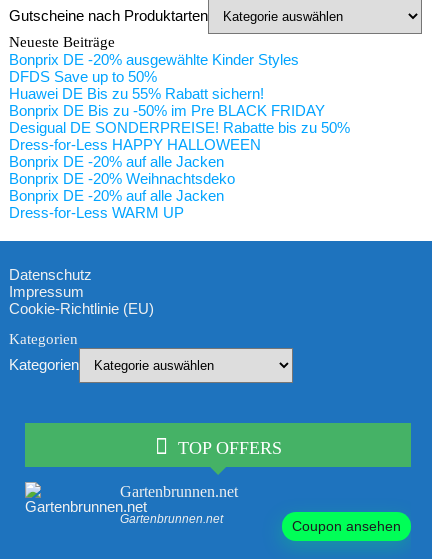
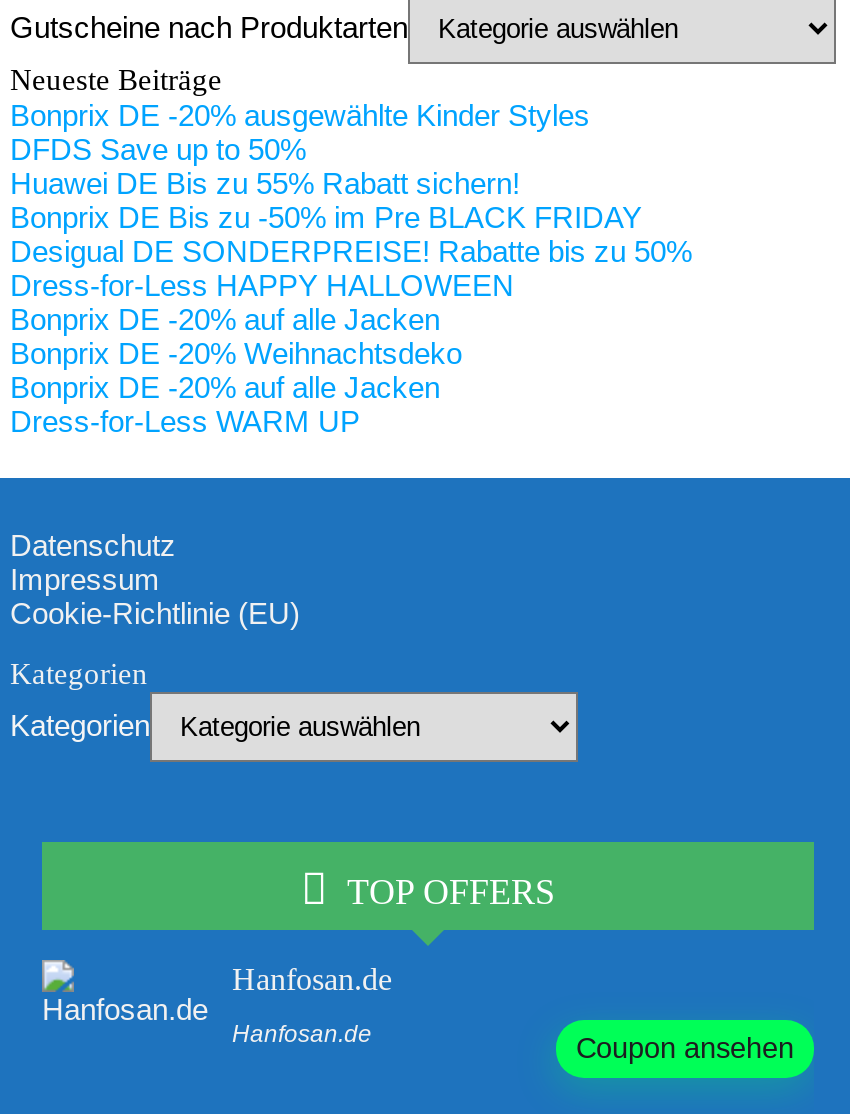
- Gartenbrunnen.net
+ Hanfosan.de

- Gartenbrunnen.net
+ Hanfosan.de
